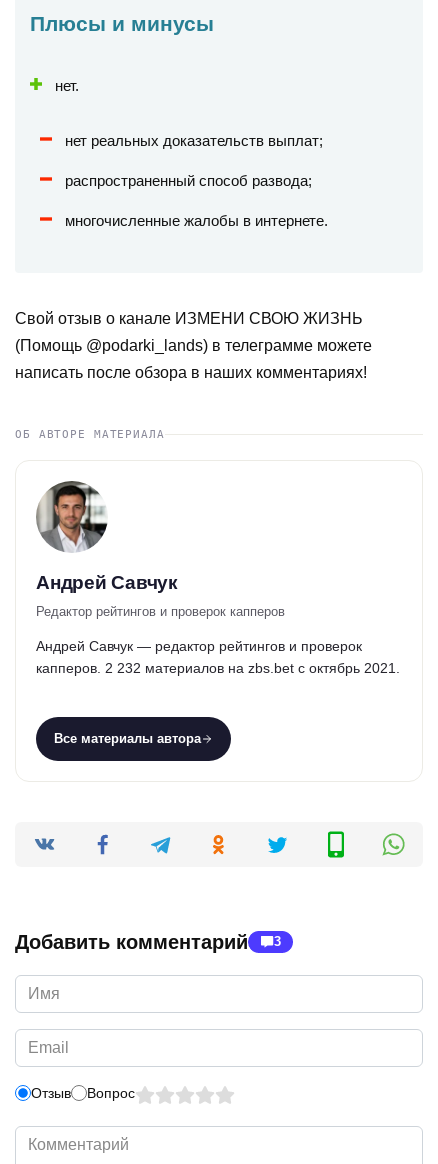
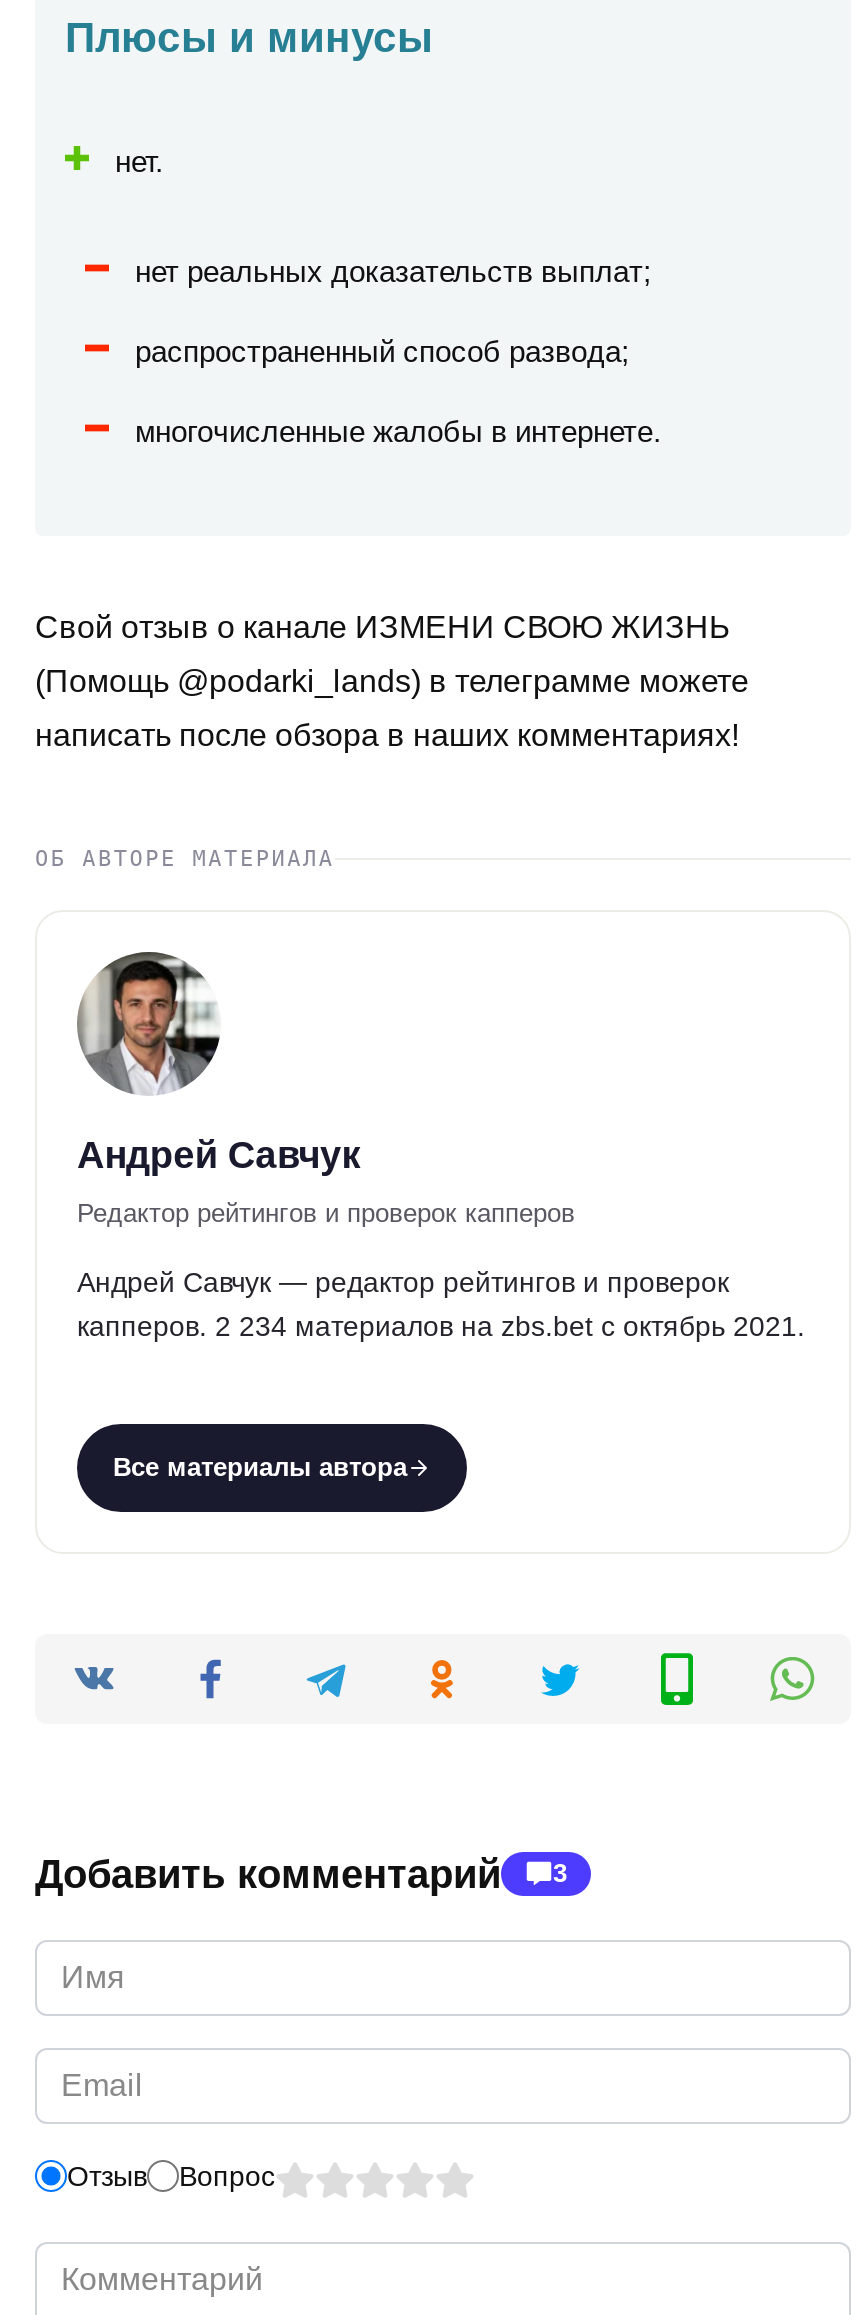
- капперов. 2 232 материалов на zbs.bet с октябрь 2021.
+ капперов. 2 234 материалов на zbs.bet с октябрь 2021.
